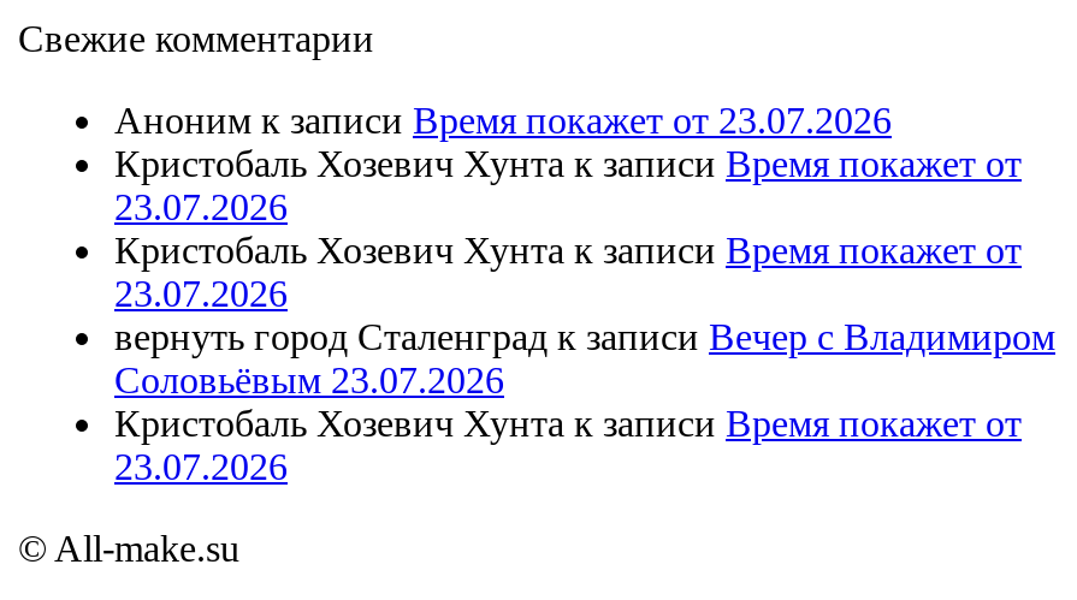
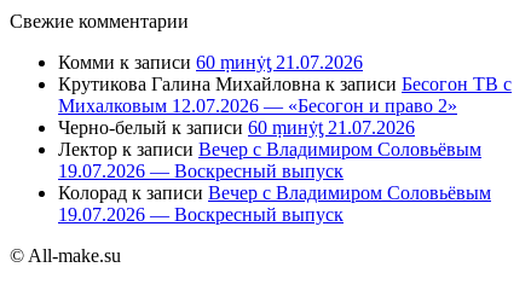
- Аноним к записи Время покажет от 23.07.2026
- Кристобаль Хозевич Хунта к записи Время покажет от
- 23.07.2026
- Кристобаль Хозевич Хунта к записи Время покажет от
- 23.07.2026
- вернуть город Сталенград к записи Вечер с Владимиром
- Соловьёвым 23.07.2026
- Кристобаль Хозевич Хунта к записи Время покажет от
- 23.07.2026
+ Комми к записи 60 ṃинẏƫ 21.07.2026
+ Крутикова Галина Михайловна к записи Бесогон ТВ с
+ Михалковым 12.07.2026 — «Бесогон и право 2»
+ Черно-белый к записи 60 ṃинẏƫ 21.07.2026
+ Лектор к записи Вечер с Владимиром Соловьёвым
+ 19.07.2026 — Воскресный выпуск
+ Колорад к записи Вечер с Владимиром Соловьёвым
+ 19.07.2026 — Воскресный выпуск
